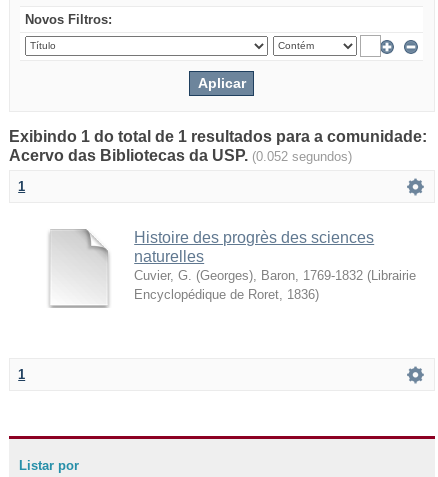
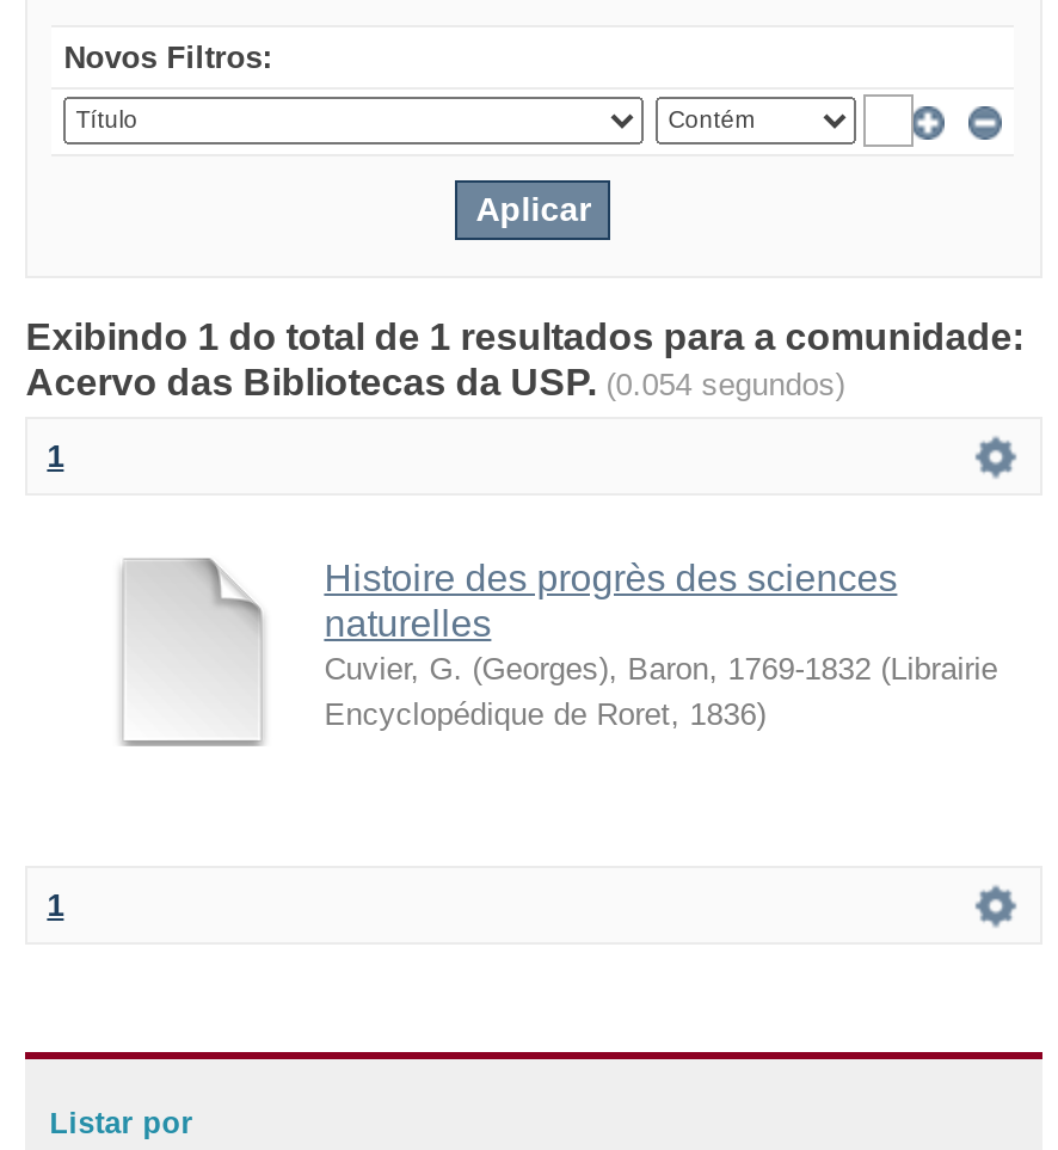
- Acervo das Bibliotecas da USP. (0.052 segundos)
+ Acervo das Bibliotecas da USP. (0.054 segundos)
